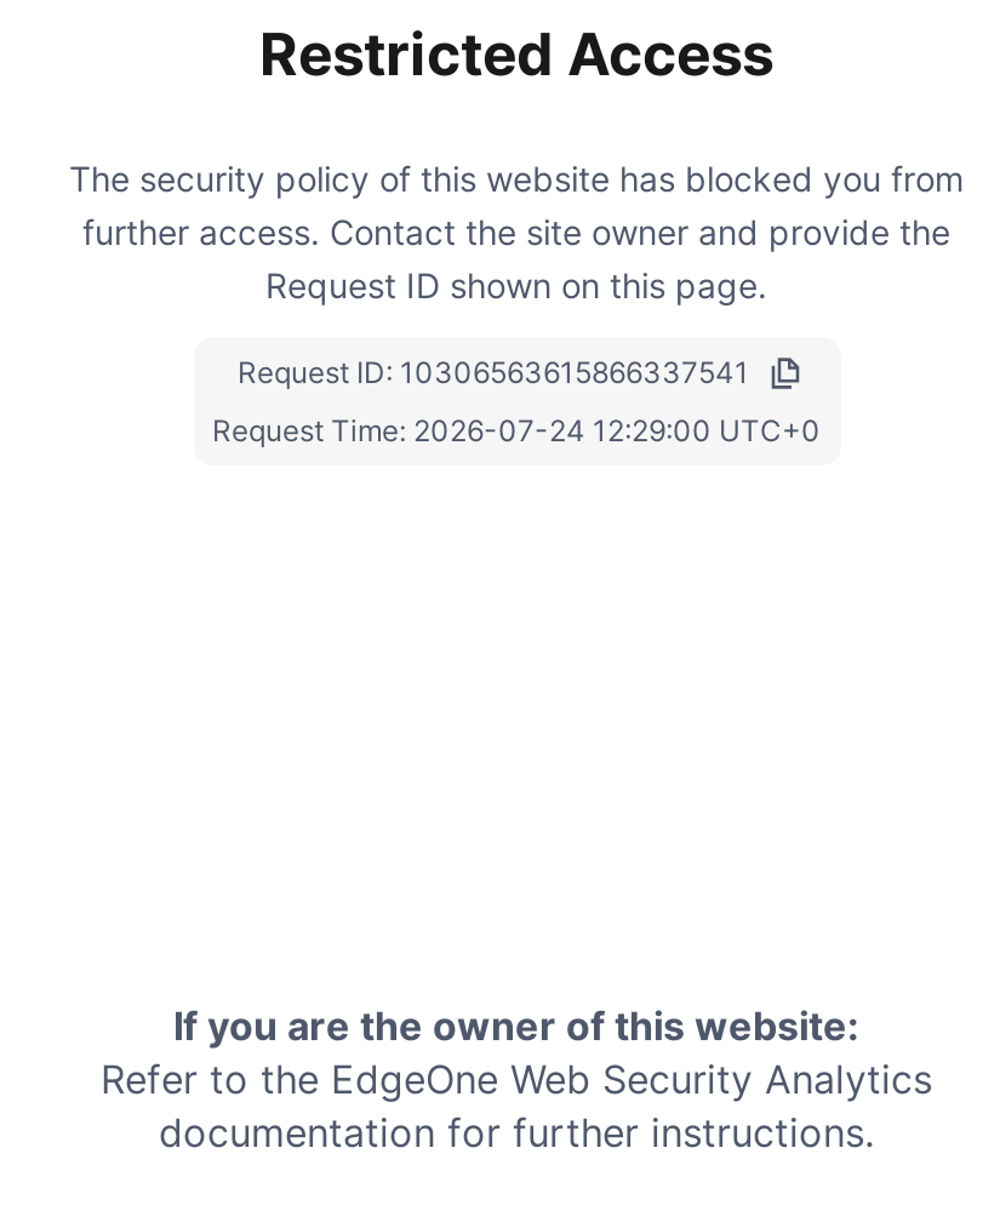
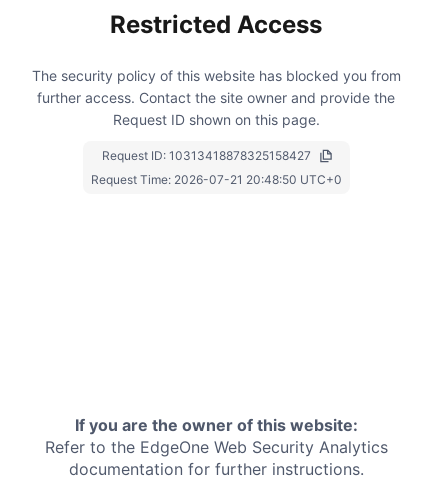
- Request ID: 10306563615866337541
+ Request ID: 10313418878325158427

- Request Time: 2026-07-24 12:29:00 UTC+0
+ Request Time: 2026-07-21 20:48:50 UTC+0
